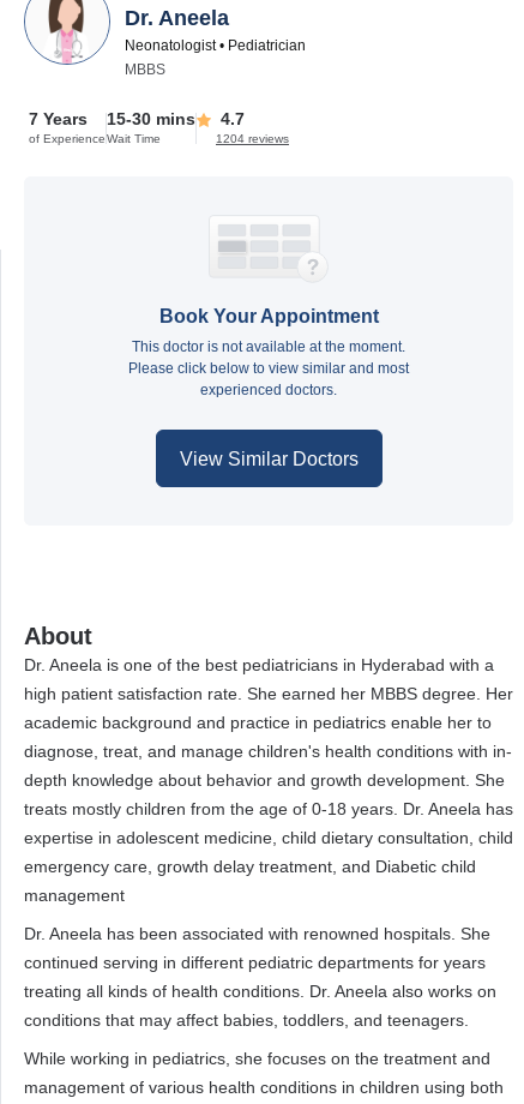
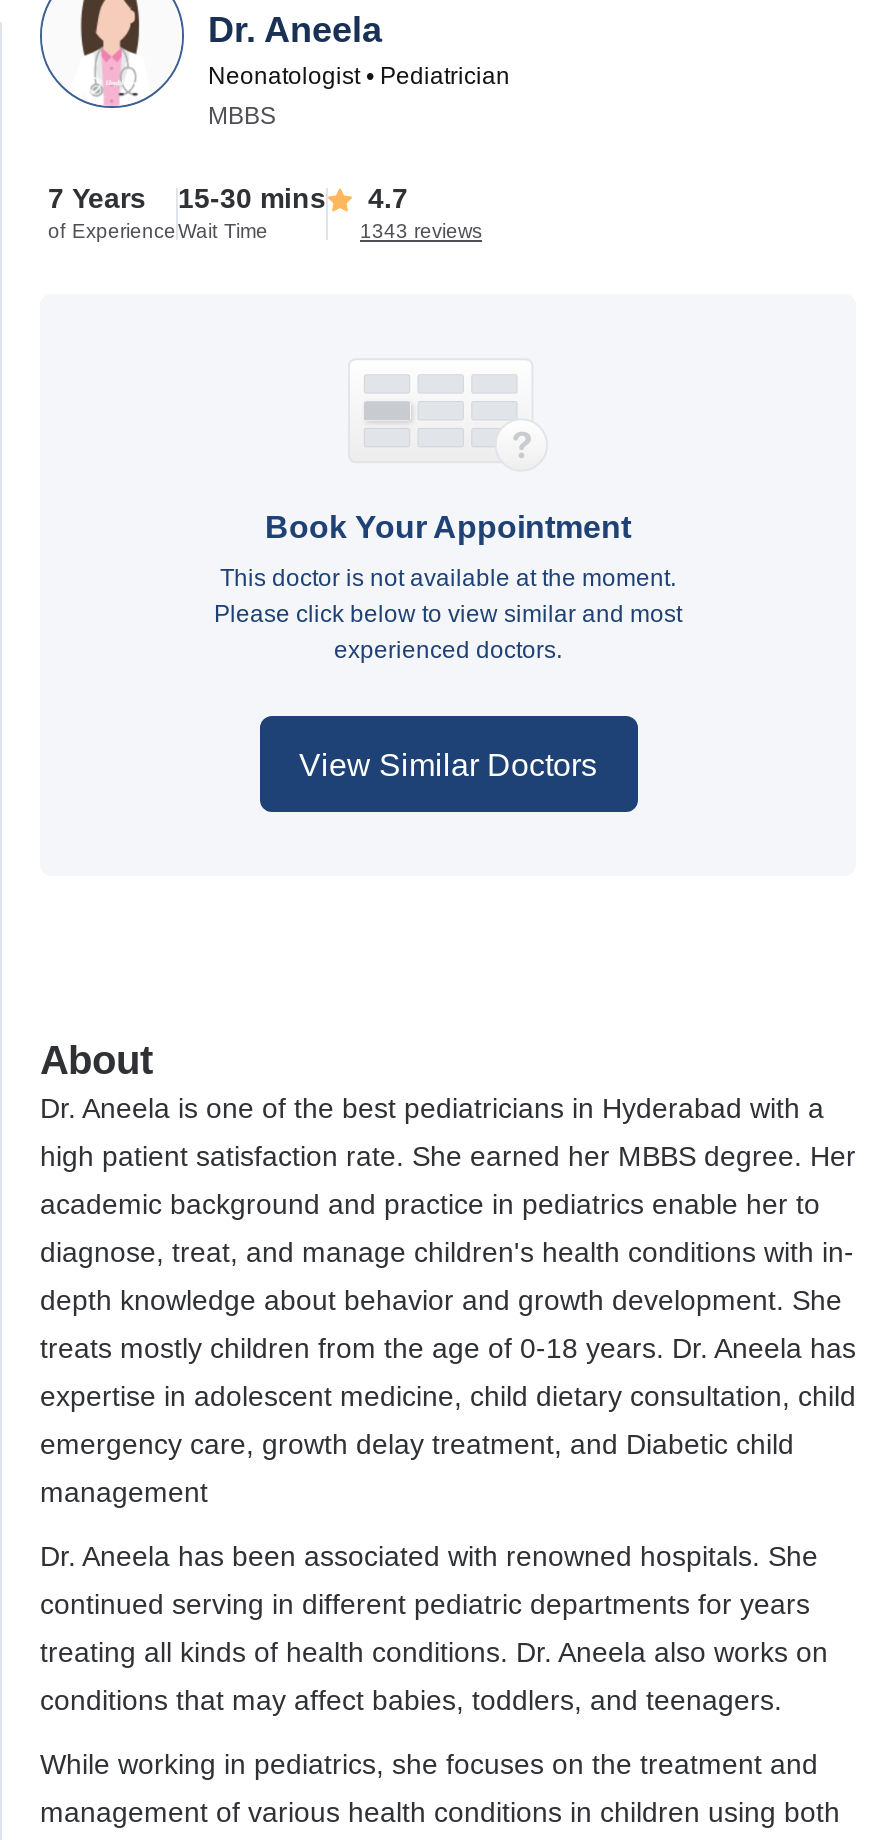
- 1204 reviews
+ 1343 reviews
